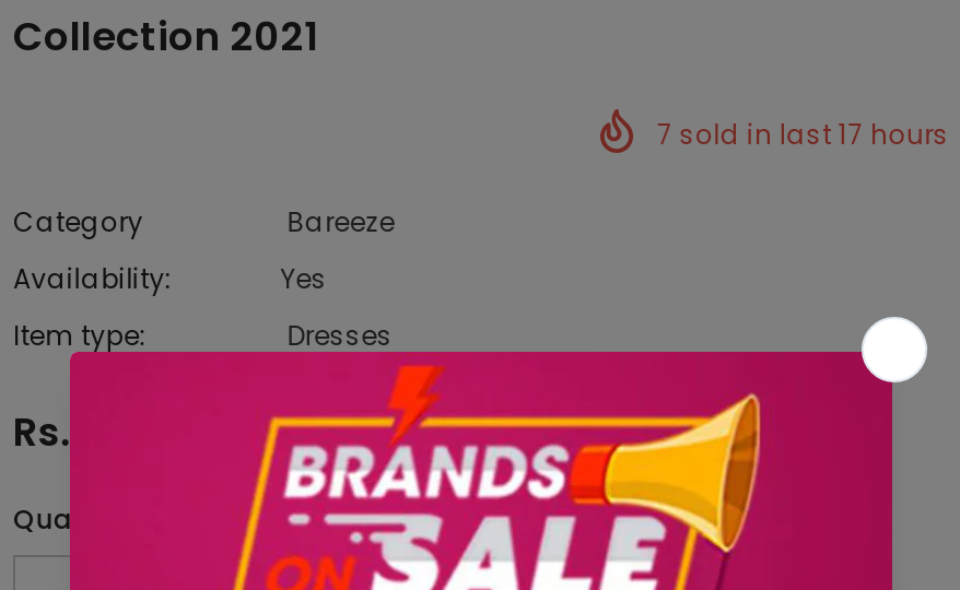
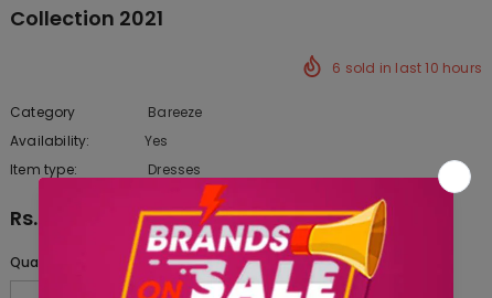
- 7 sold in last 17 hours
+ 6 sold in last 10 hours
